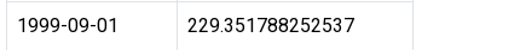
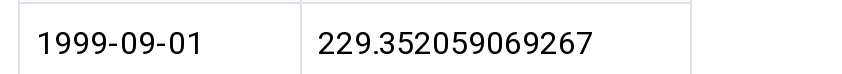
- 229.351788252537
+ 229.352059069267
